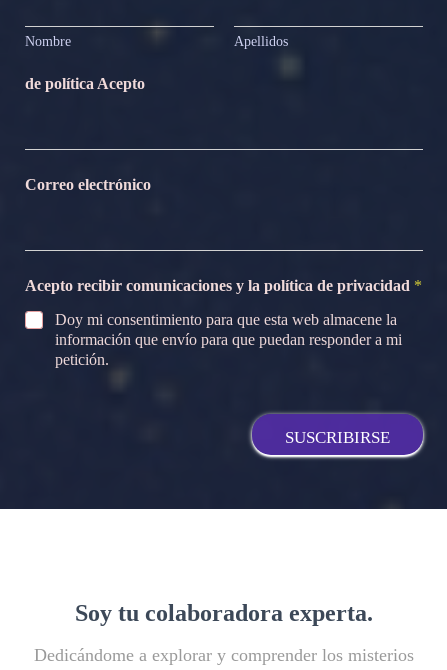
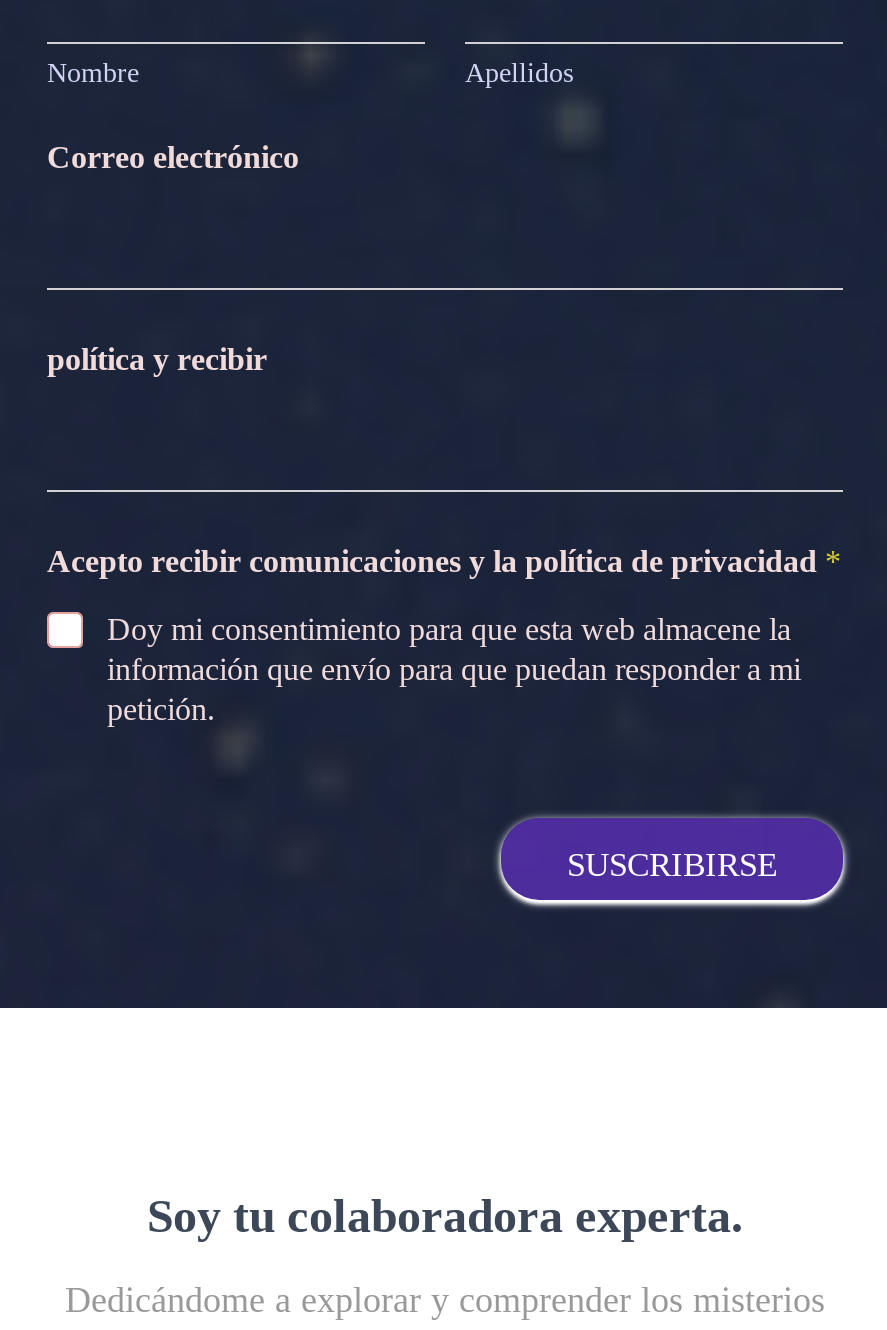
- de política Acepto

moved up: Correo electrónico

+ política y recibir
